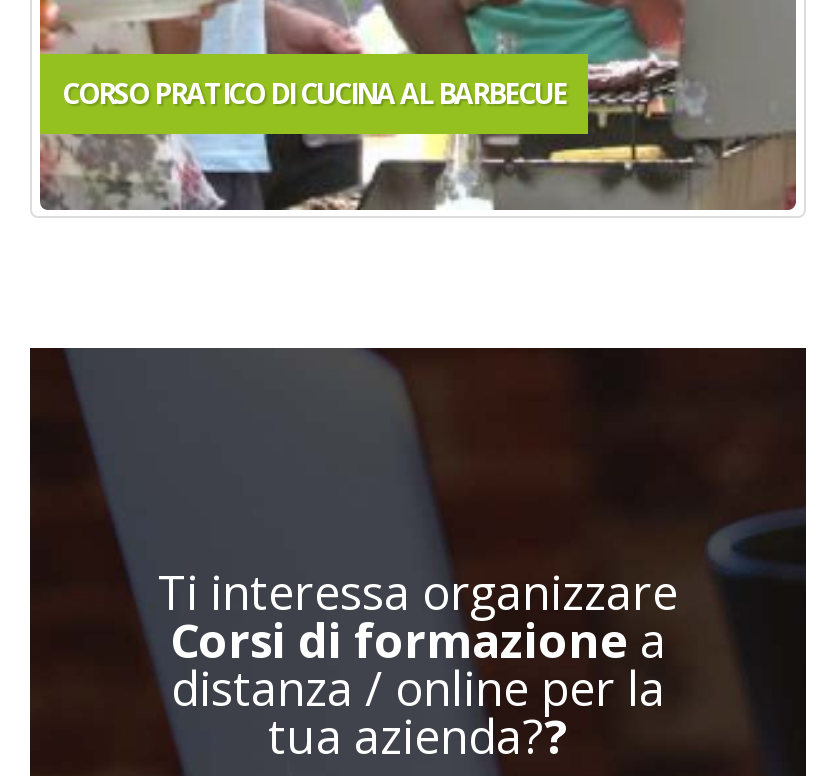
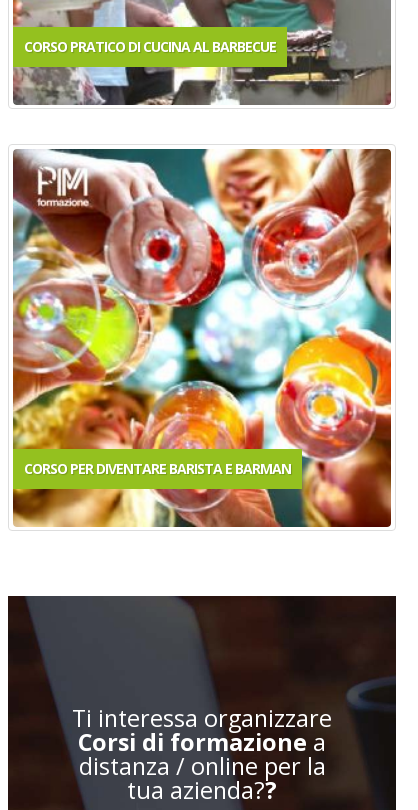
+ [image]
+ CORSO PER DIVENTARE BARISTA E BARMAN
